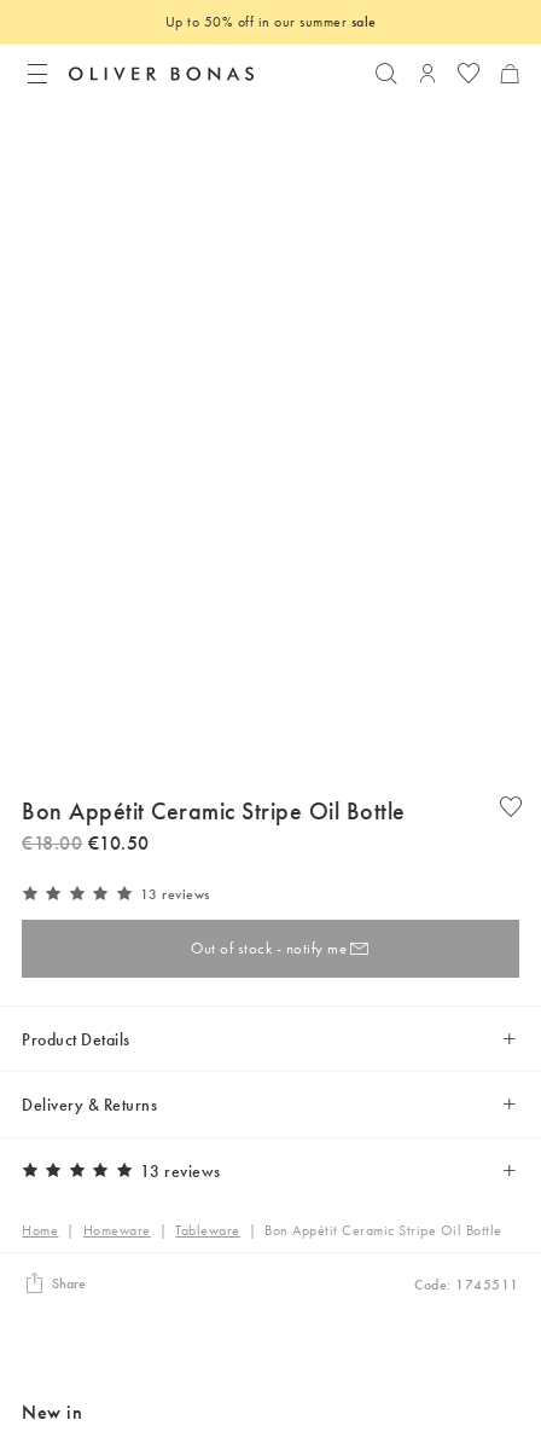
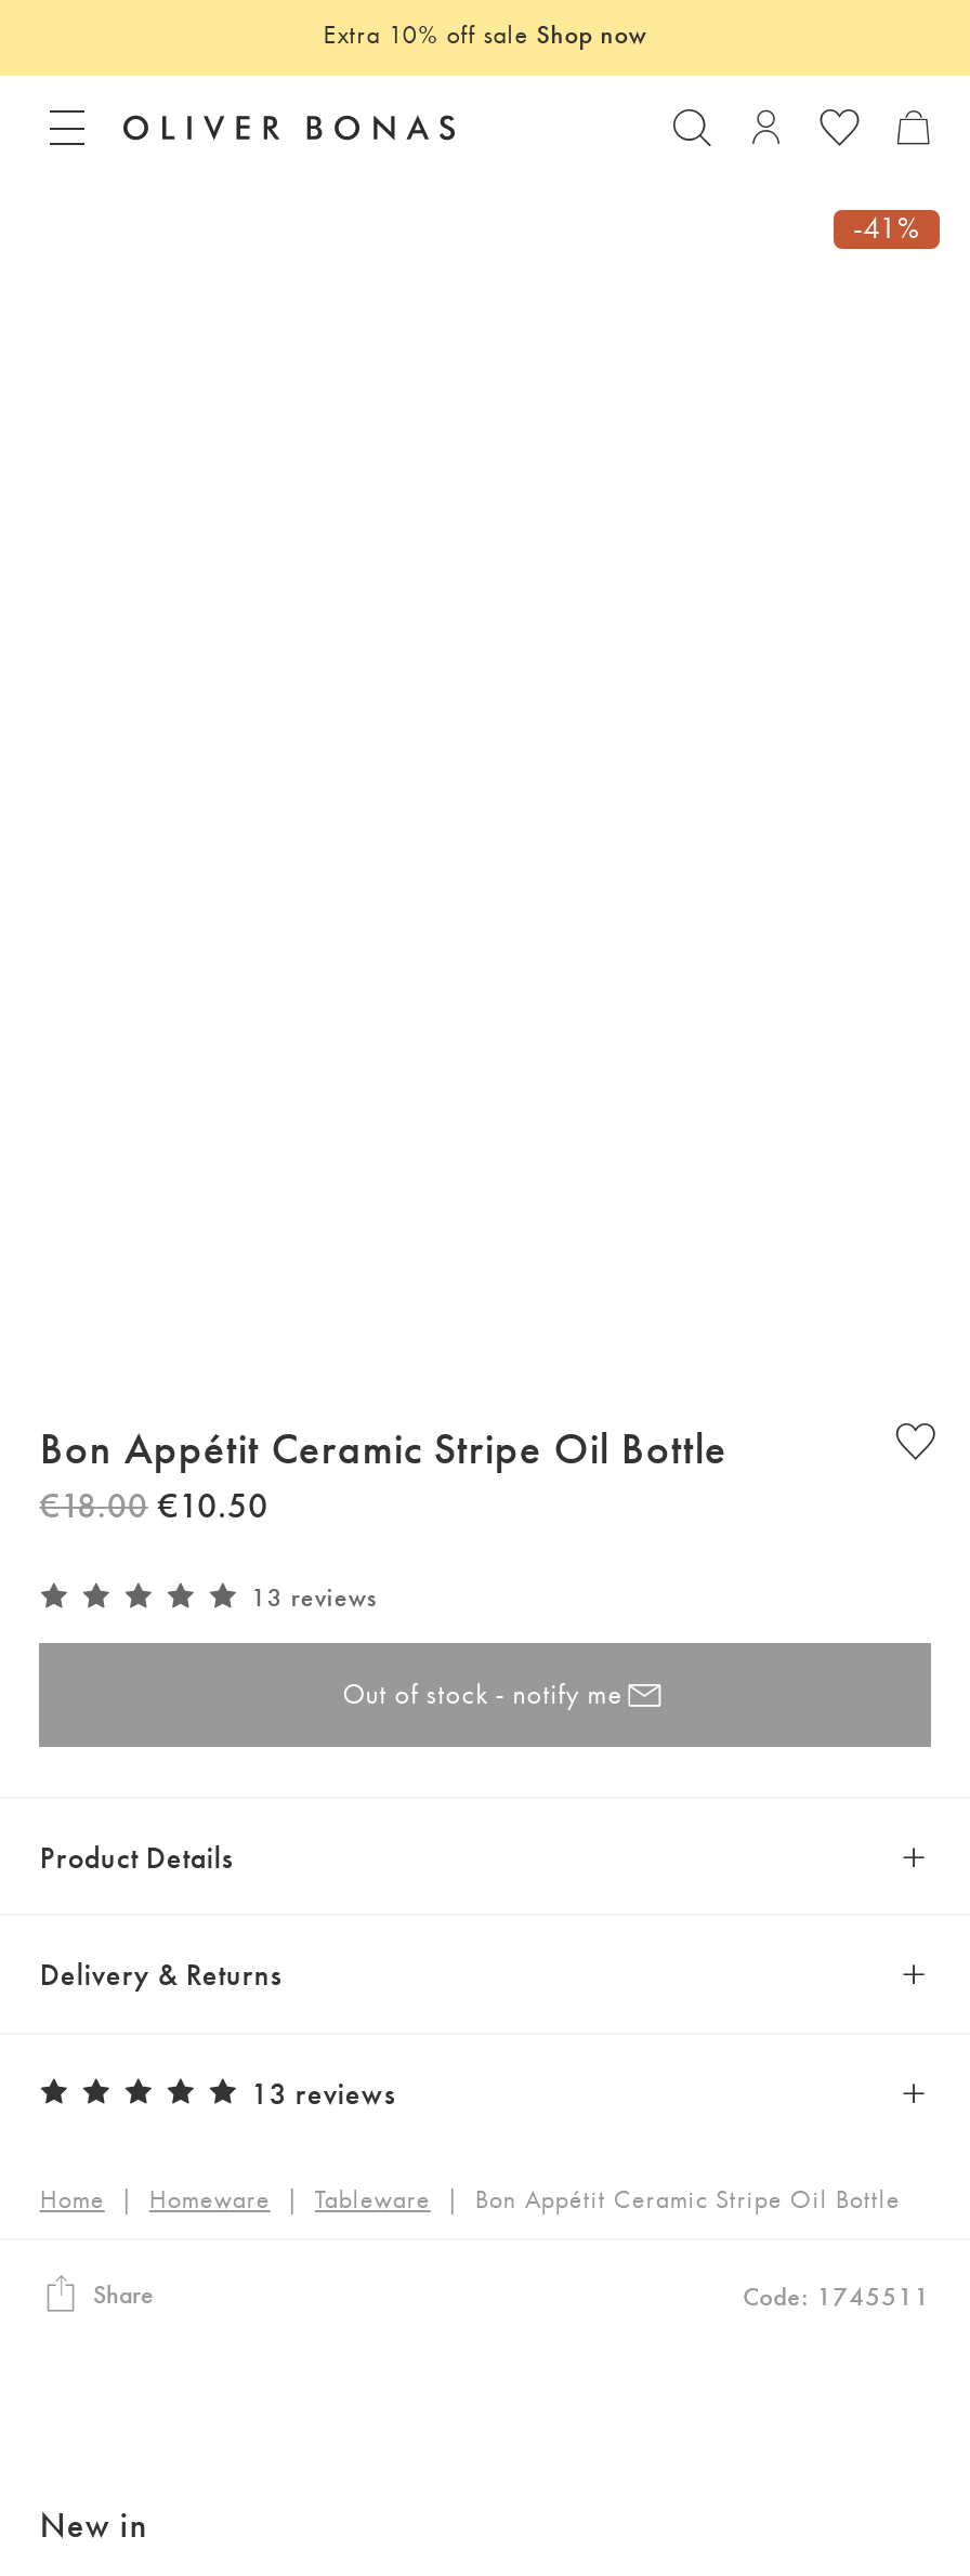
- Up to 50% off in our summer sale
+ Extra 10% off sale Shop now

+ -41%
